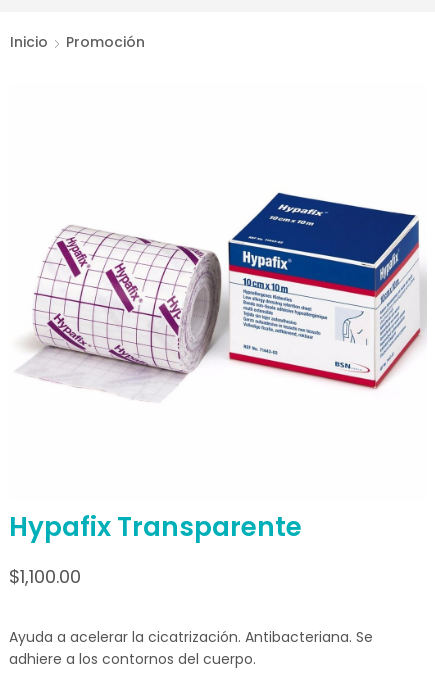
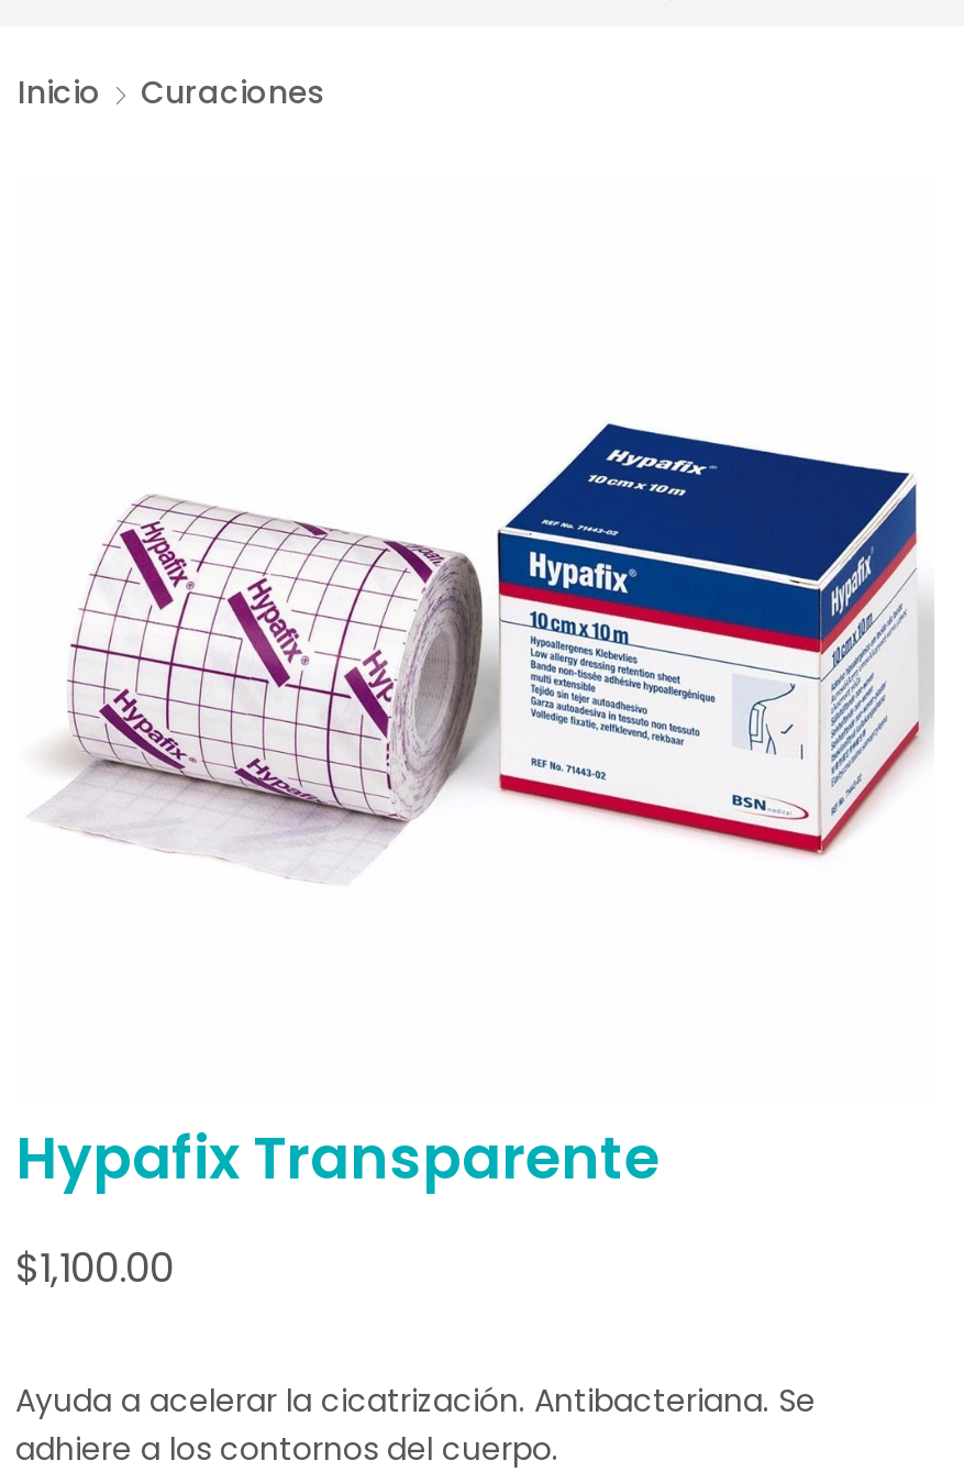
- Promoción
+ Curaciones
